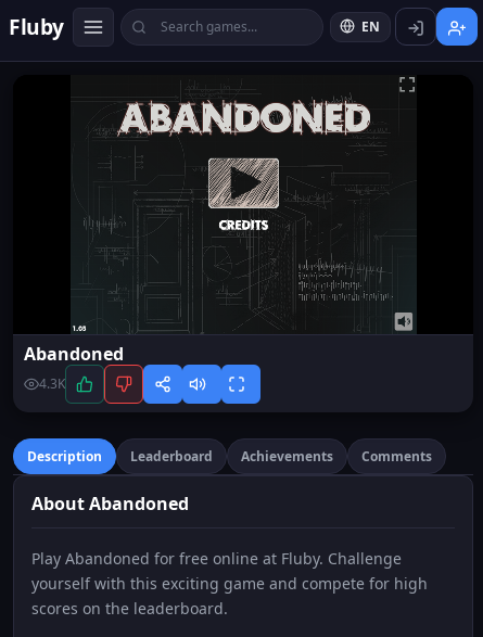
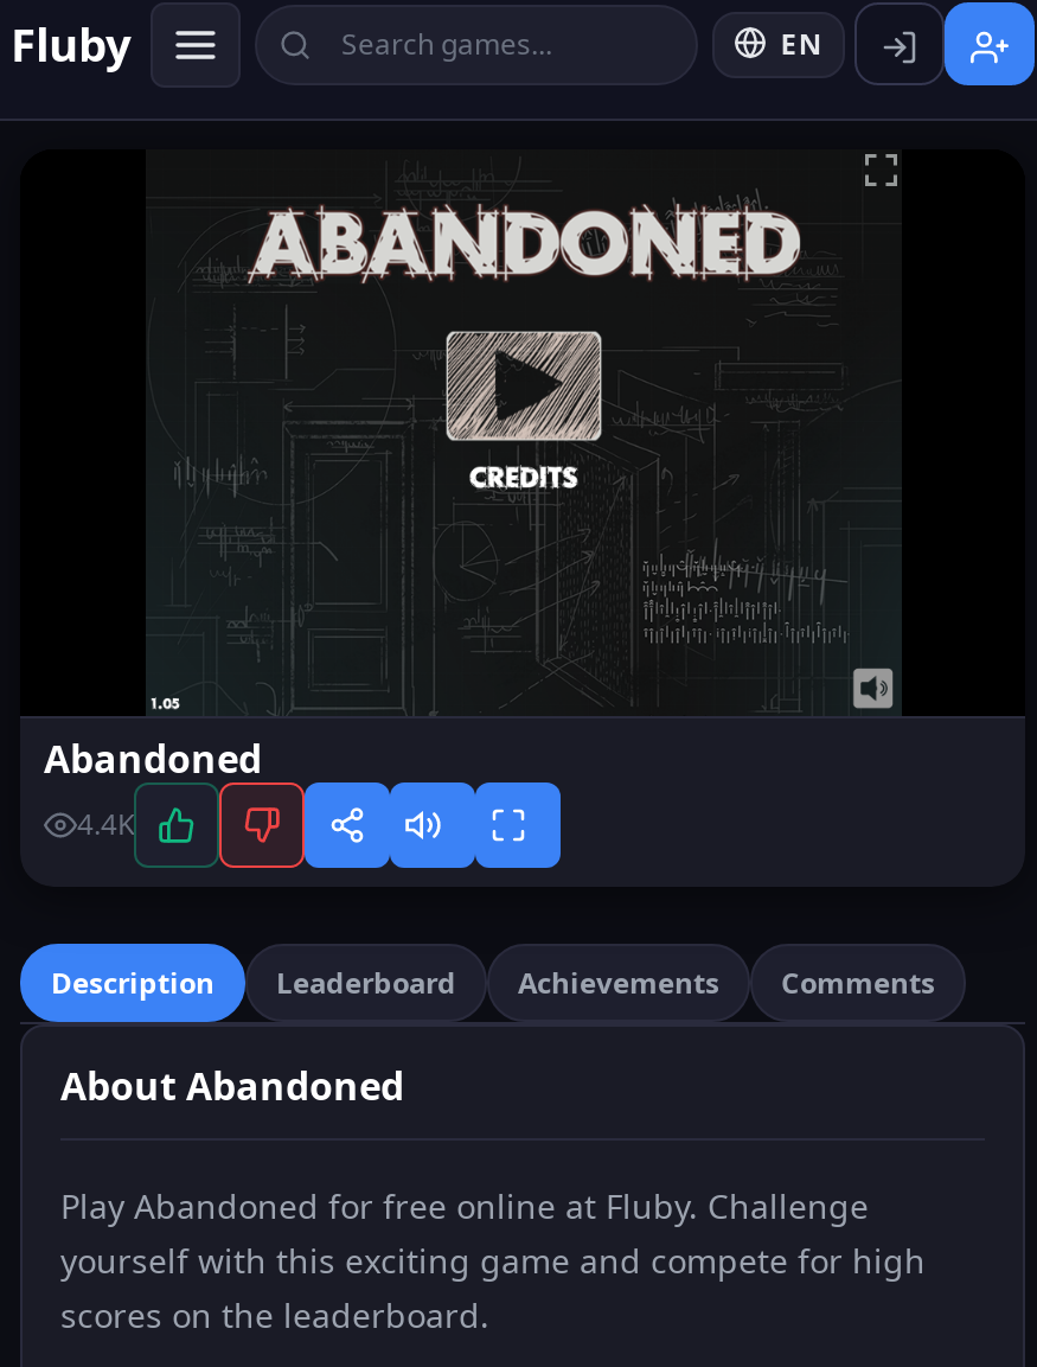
- 4.3K
+ 4.4K
